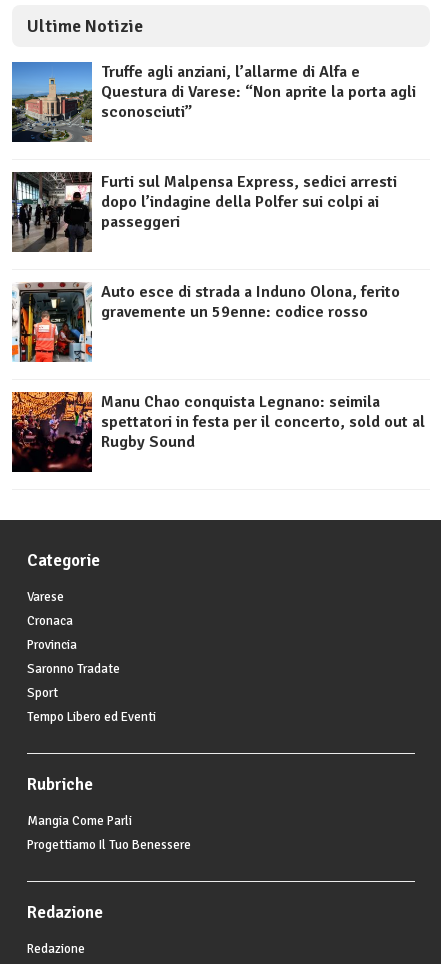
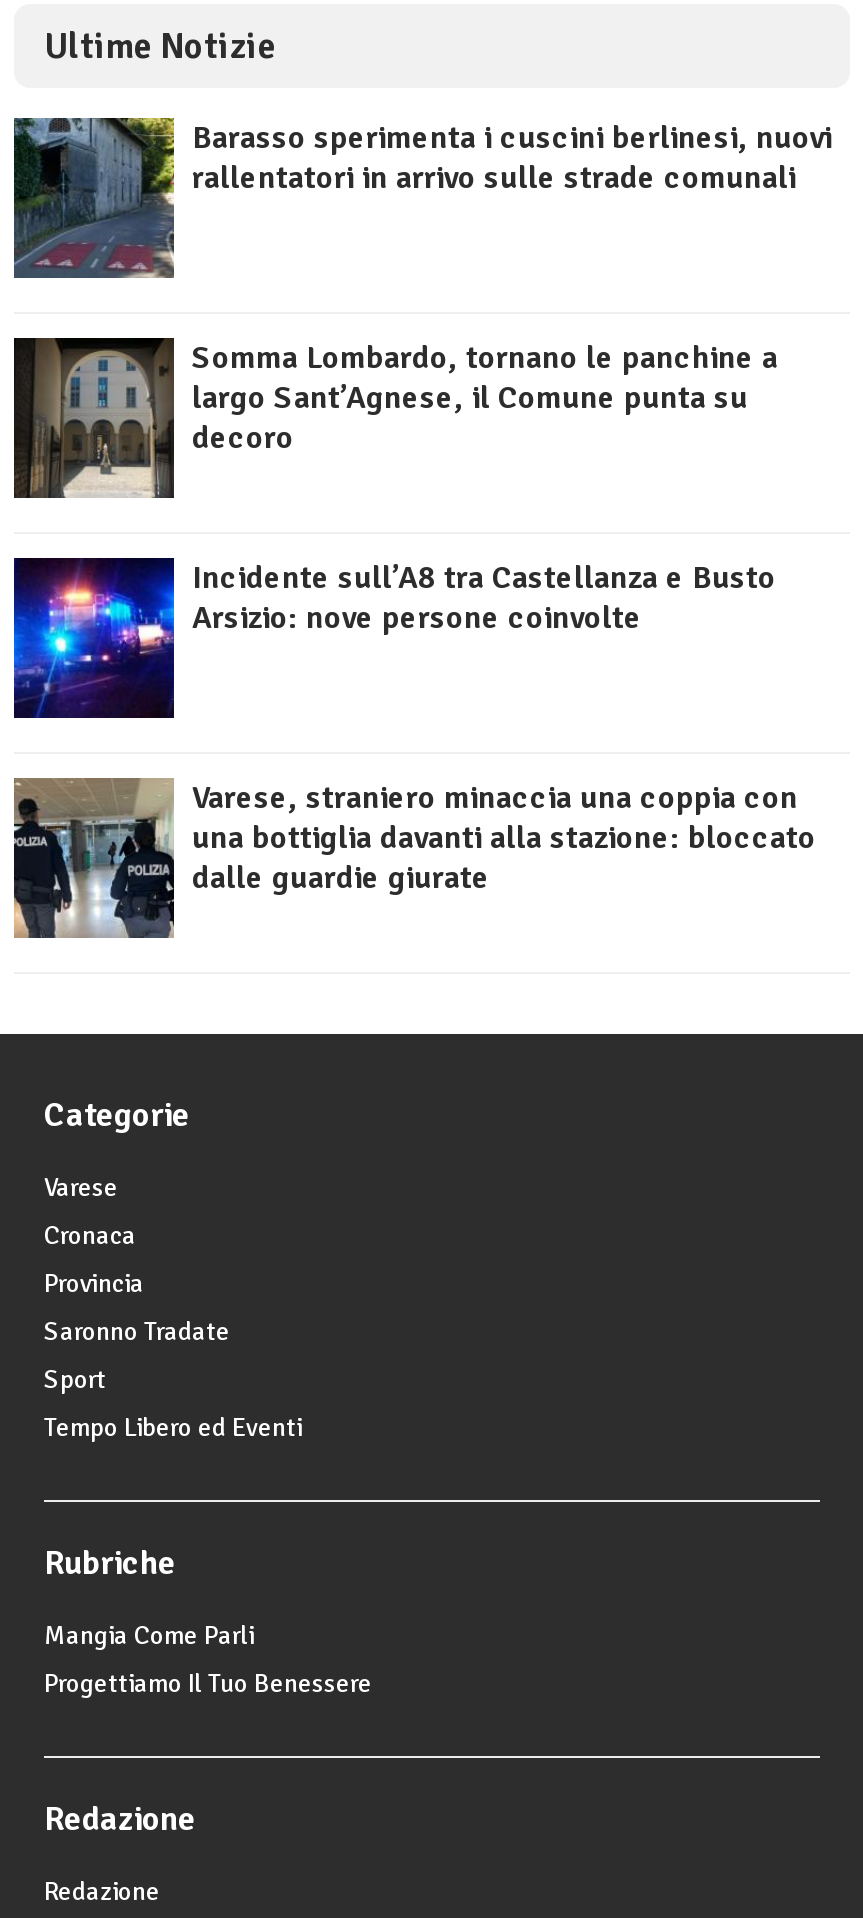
- [image]
- Truffe agli anziani, l’allarme di Alfa e
- Questura di Varese: “Non aprite la porta agli
- sconosciuti”
+ [image]
+ Barasso sperimenta i cuscini berlinesi, nuovi
+ rallentatori in arrivo sulle strade comunali

- [image]
- Furti sul Malpensa Express, sedici arresti
- dopo l’indagine della Polfer sui colpi ai
- passeggeri
+ [image]
+ Somma Lombardo, tornano le panchine a
+ largo Sant’Agnese, il Comune punta su
+ decoro

- [image]
- Auto esce di strada a Induno Olona, ferito
- gravemente un 59enne: codice rosso
+ [image]
+ Incidente sull’A8 tra Castellanza e Busto
+ Arsizio: nove persone coinvolte

- [image]
- Manu Chao conquista Legnano: seimila
- spettatori in festa per il concerto, sold out al
- Rugby Sound
+ [image]
+ Varese, straniero minaccia una coppia con
+ una bottiglia davanti alla stazione: bloccato
+ dalle guardie giurate
